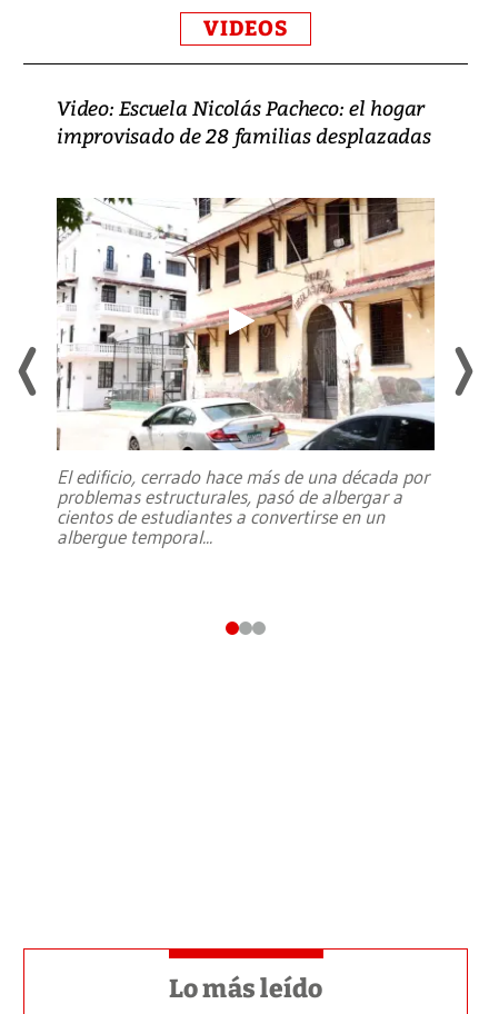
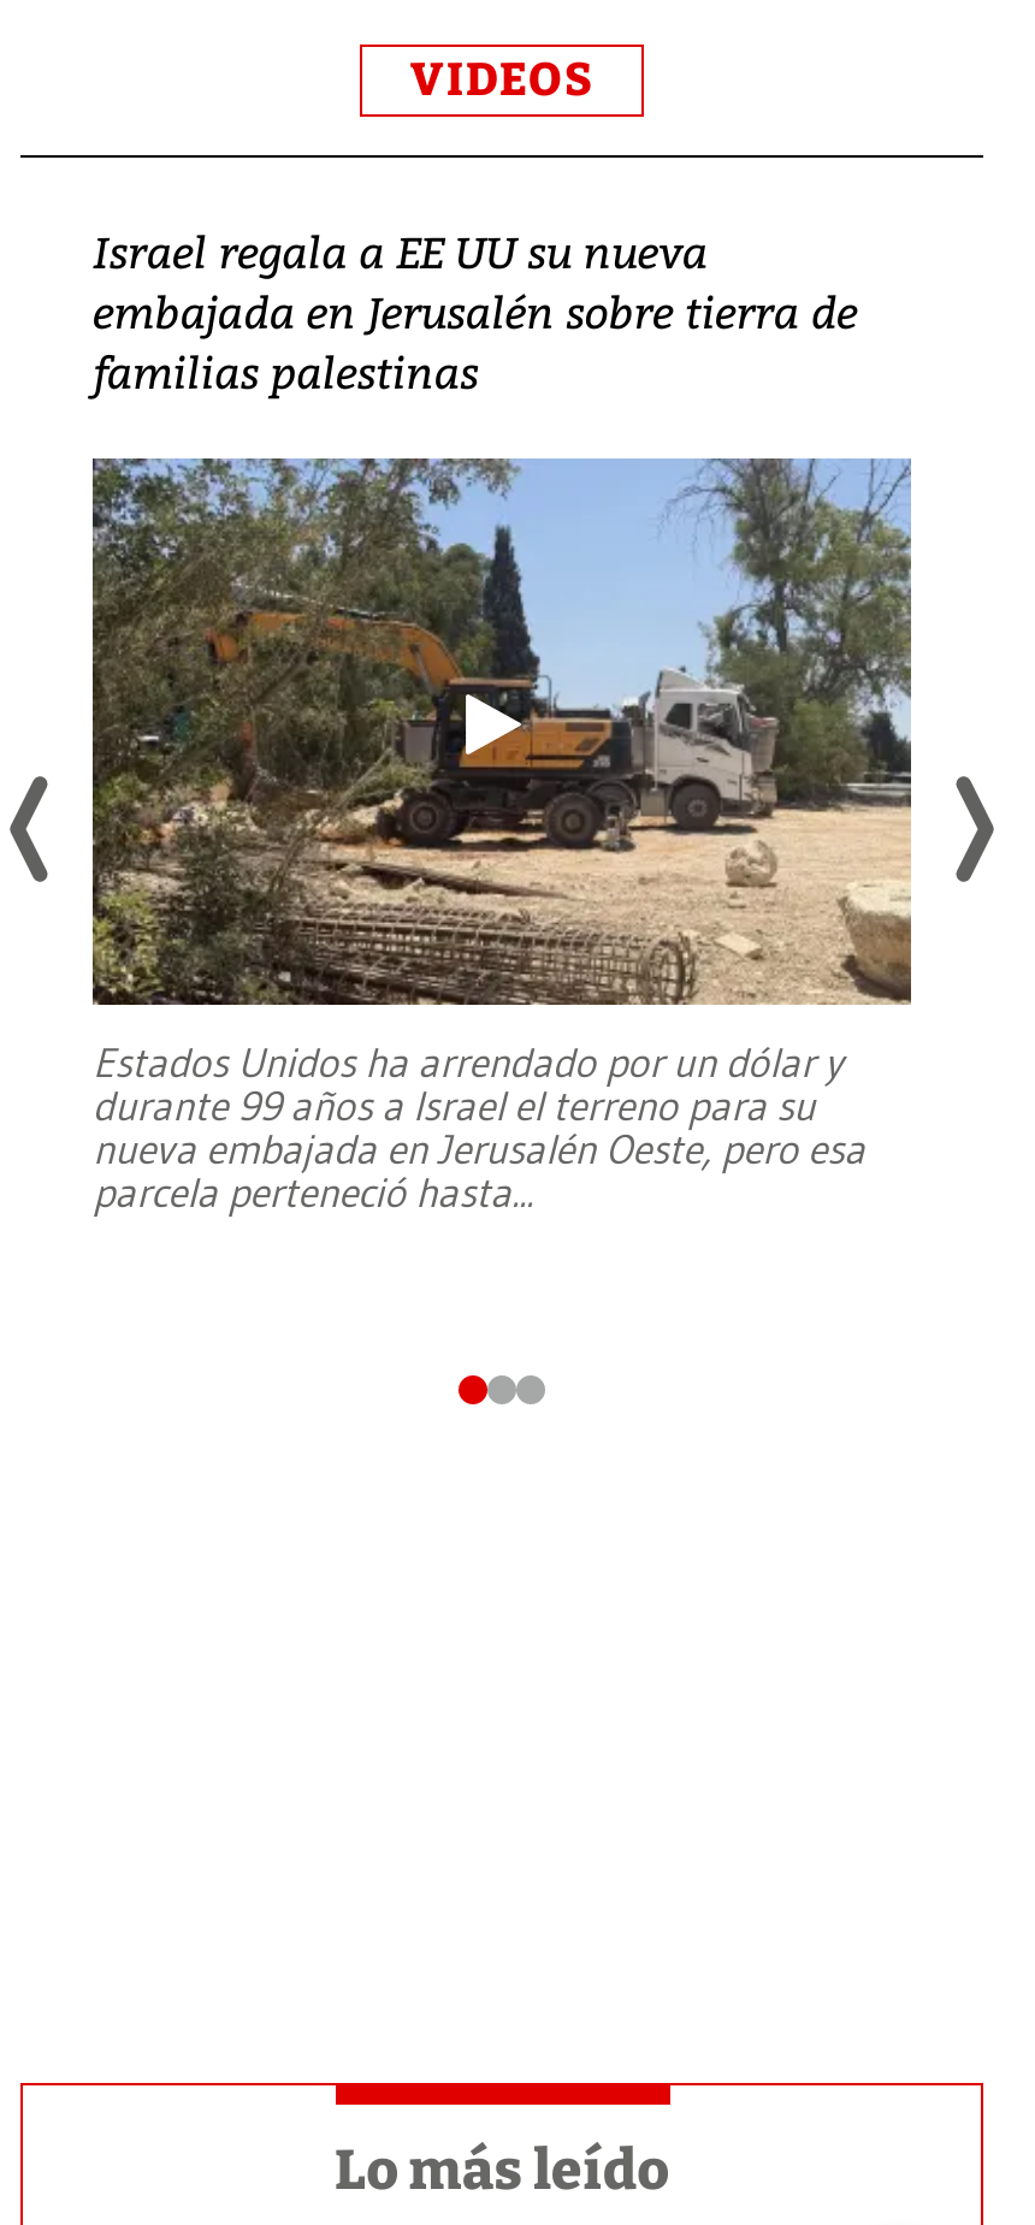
- Video: Escuela Nicolás Pacheco: el hogar
- improvisado de 28 familias desplazadas
+ Israel regala a EE UU su nueva
+ embajada en Jerusalén sobre tierra de
+ familias palestinas

- [image]
- El edificio, cerrado hace más de una década por
- problemas estructurales, pasó de albergar a
- cientos de estudiantes a convertirse en un
- albergue temporal...
+ [image]
+ Estados Unidos ha arrendado por un dólar y
+ durante 99 años a Israel el terreno para su
+ nueva embajada en Jerusalén Oeste, pero esa
+ parcela perteneció hasta...
